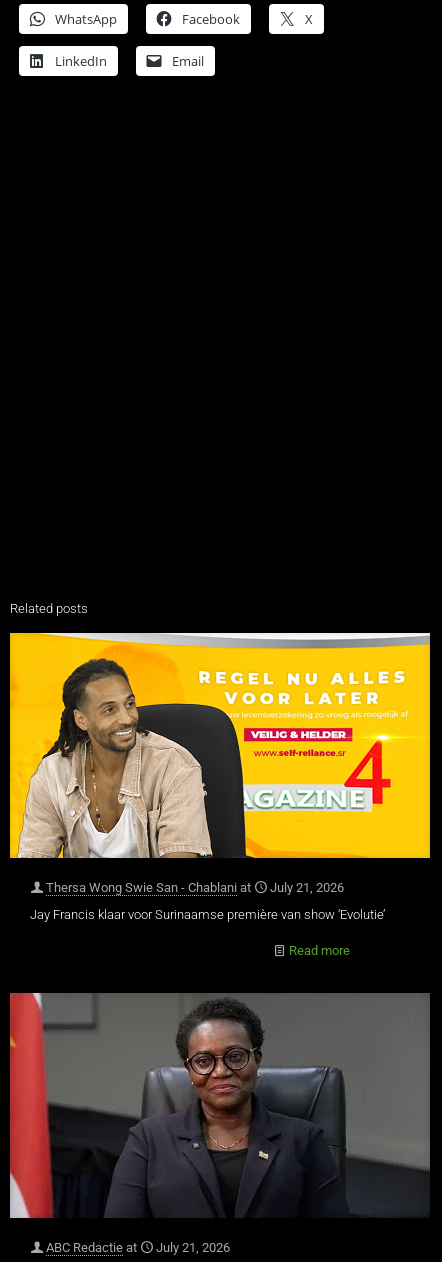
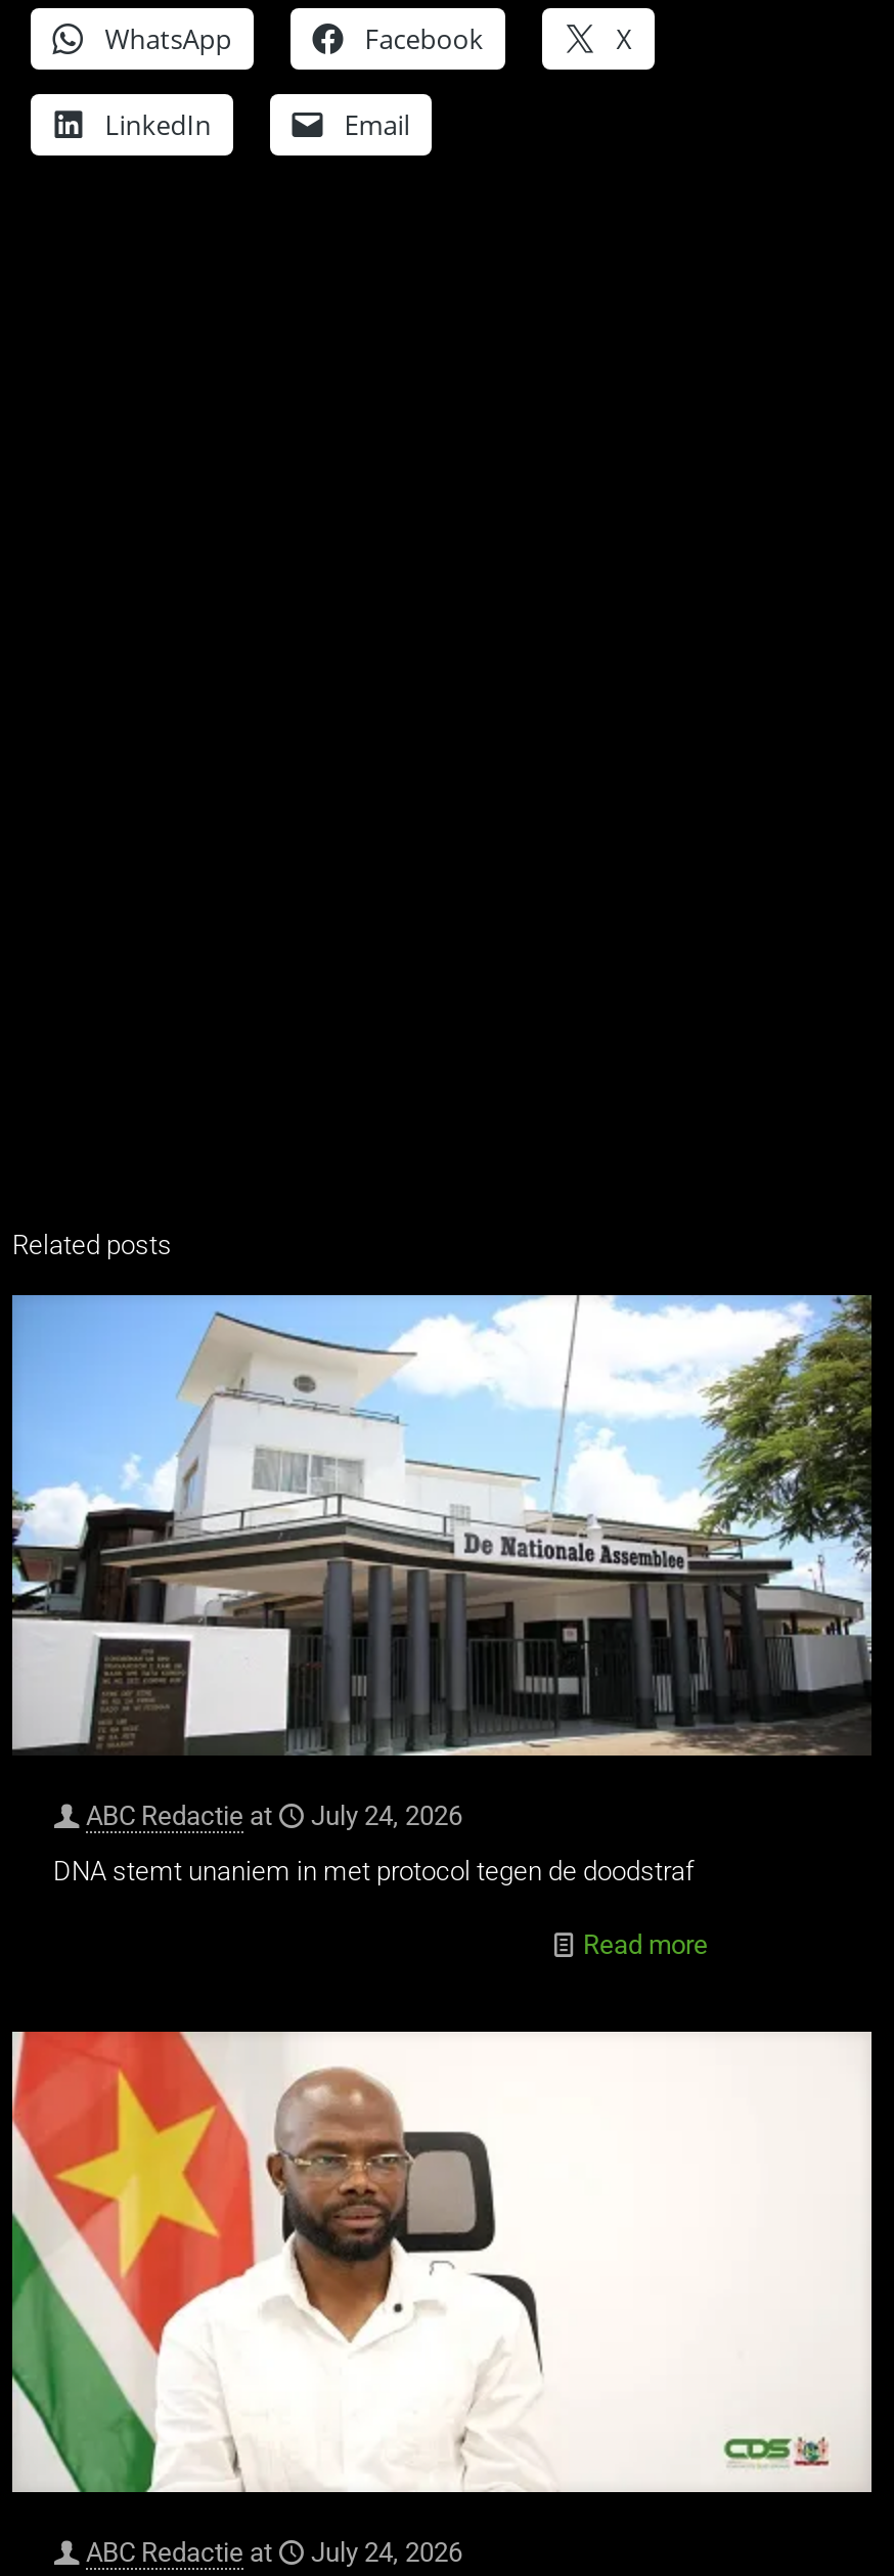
- [image]
- Thersa Wong Swie San - Chablani at
- July 21, 2026
+ [image]
+ ABC Redactie at
+ July 24, 2026

- Jay Francis klaar voor Surinaamse première van show ‘Evolutie’
+ DNA stemt unaniem in met protocol tegen de doodstraf

- [image]
- ABC Redactie at July 21, 2026
+ [image]
+ ABC Redactie at July 24, 2026
